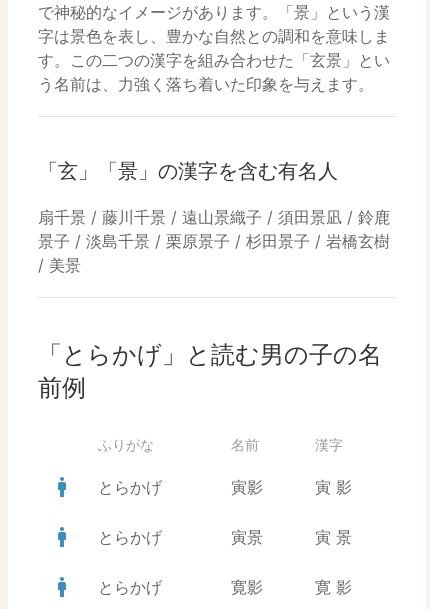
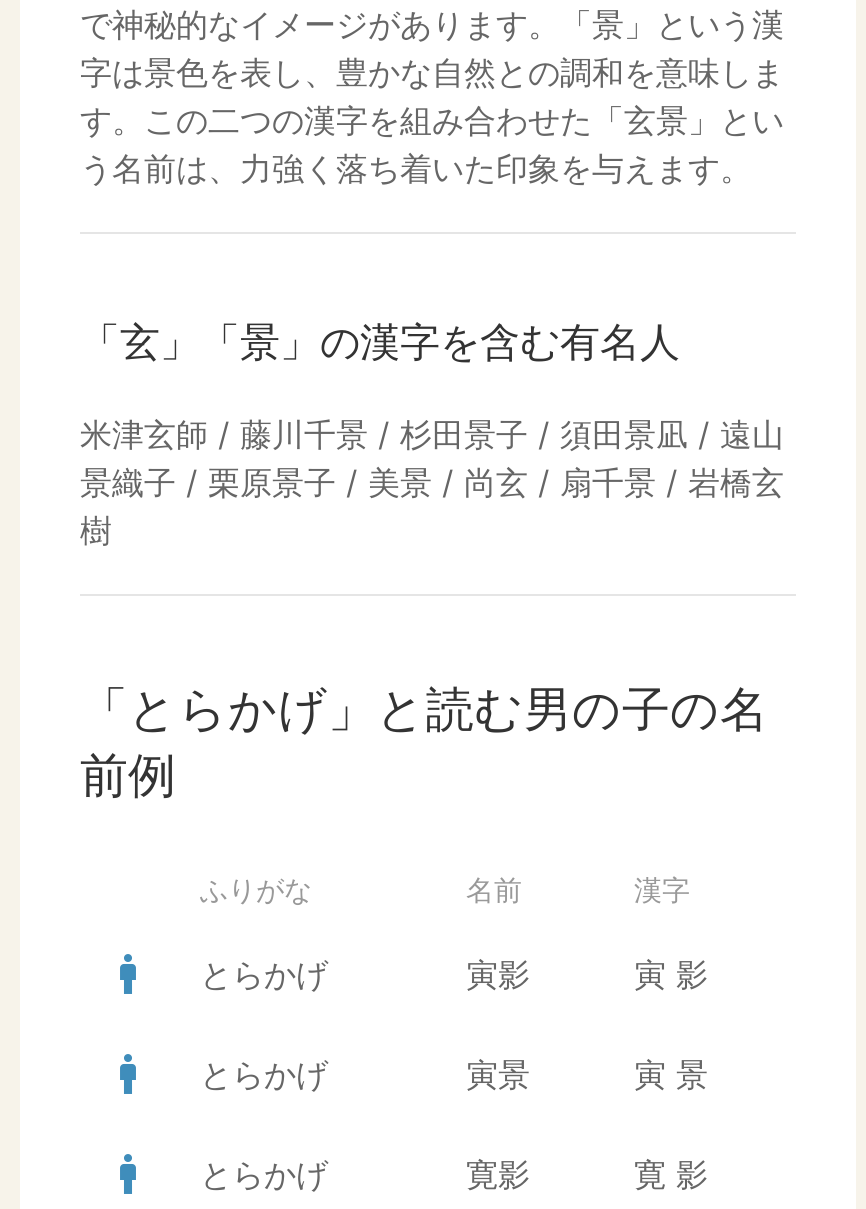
- 扇千景 / 藤川千景 / 遠山景織子 / 須田景凪 / 鈴鹿
- 景子 / 淡島千景 / 栗原景子 / 杉田景子 / 岩橋玄樹
- / 美景
+ 米津玄師 / 藤川千景 / 杉田景子 / 須田景凪 / 遠山
+ 景織子 / 栗原景子 / 美景 / 尚玄 / 扇千景 / 岩橋玄
+ 樹
